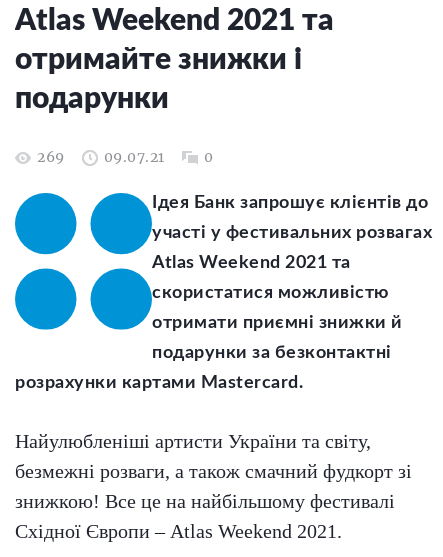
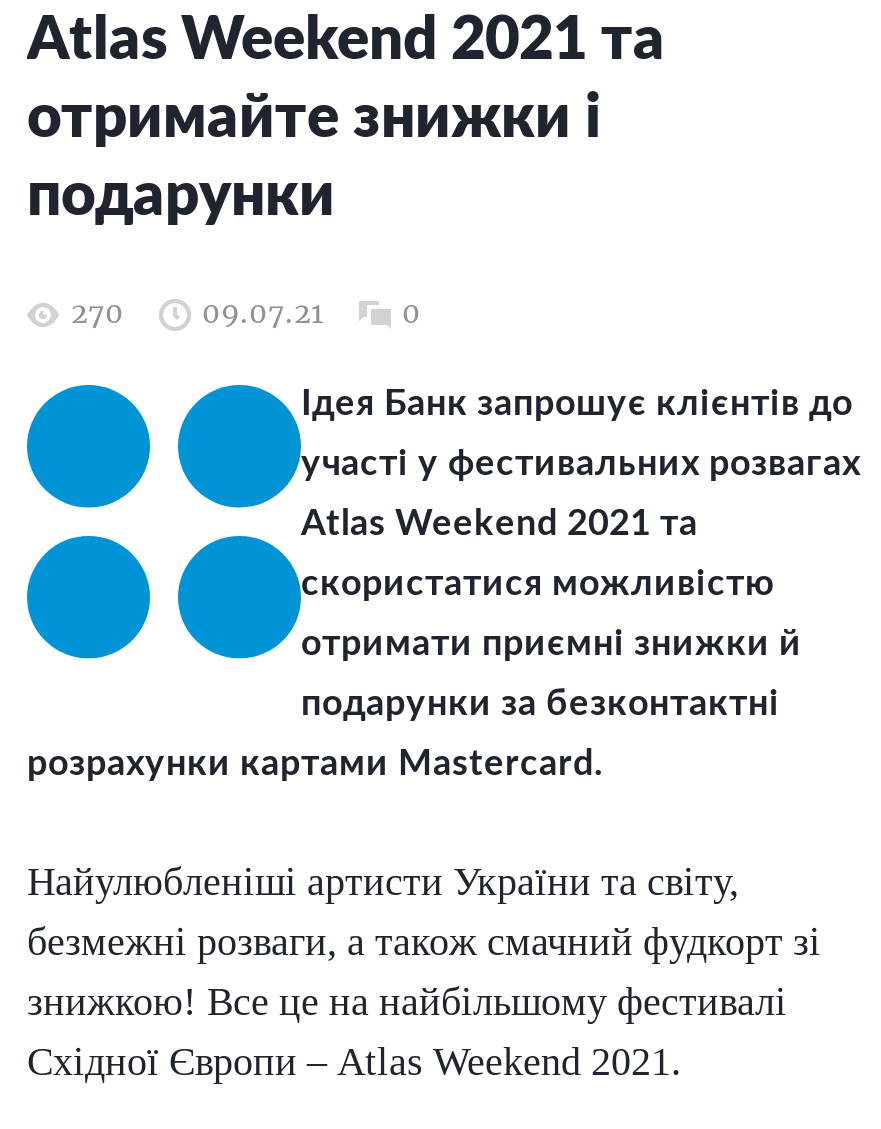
- 269
+ 270
